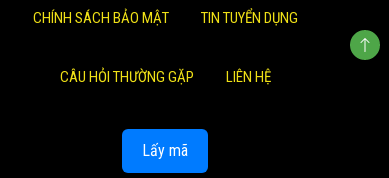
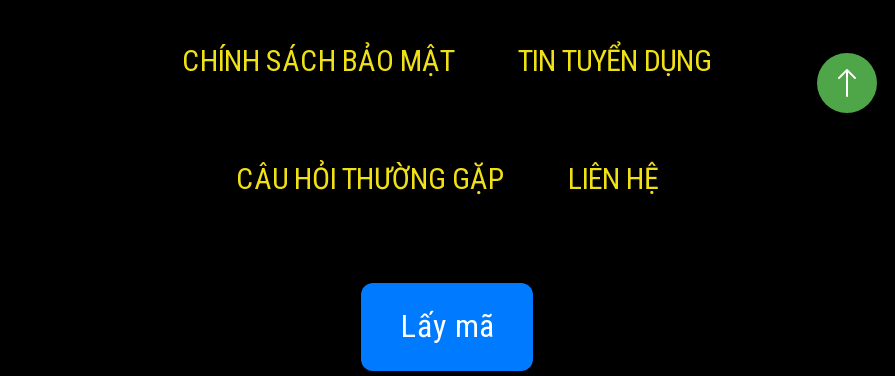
- [image]
+ [image]
